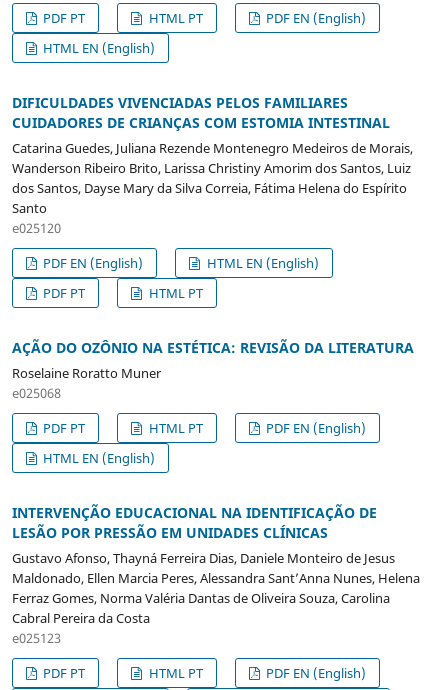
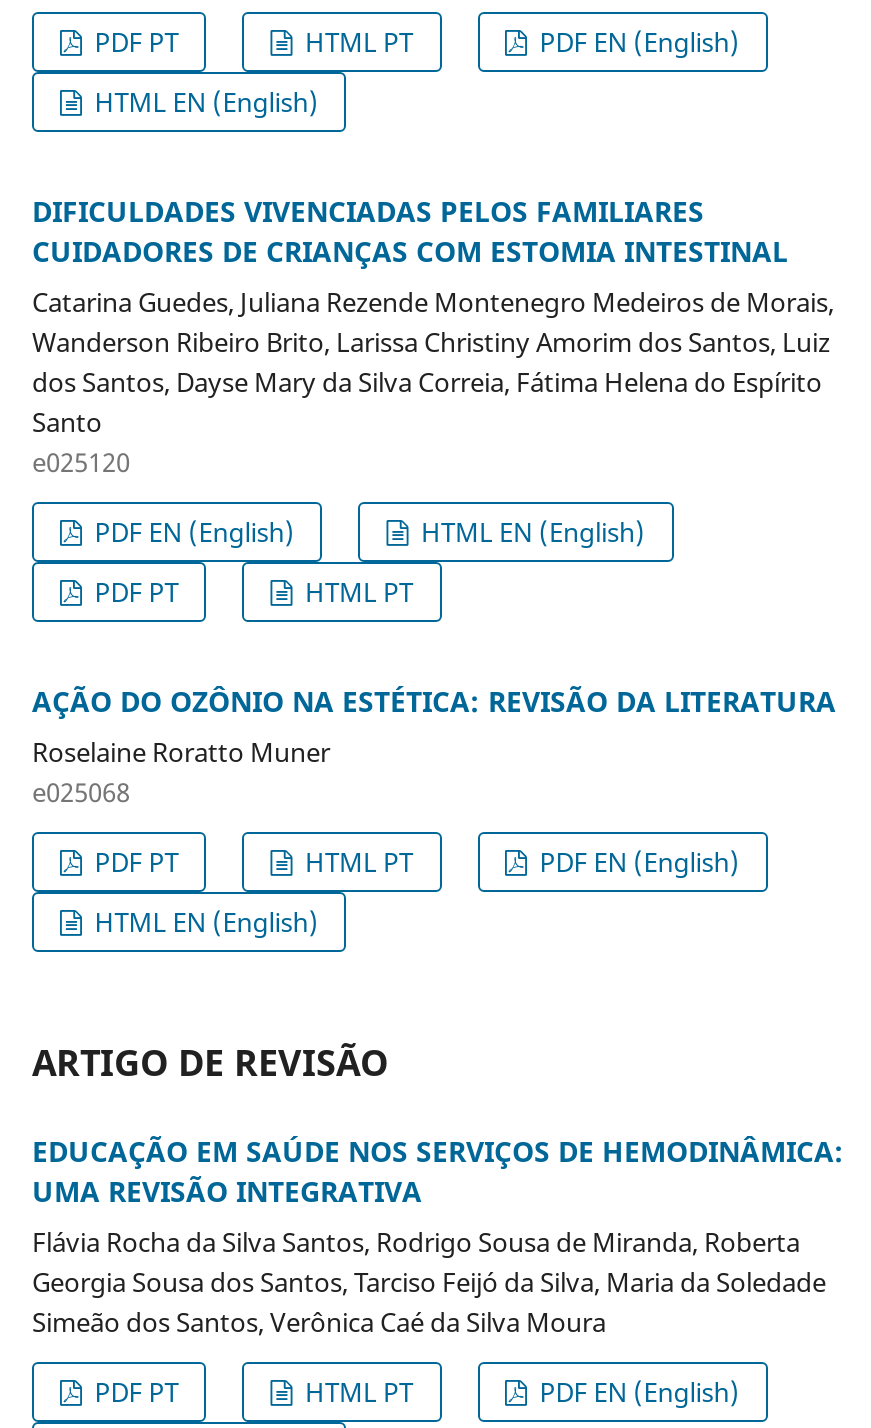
- INTERVENÇÃO EDUCACIONAL NA IDENTIFICAÇÃO DE
- LESÃO POR PRESSÃO EM UNIDADES CLÍNICAS
- Gustavo Afonso, Thayná Ferreira Dias, Daniele Monteiro de Jesus
- Maldonado, Ellen Marcia Peres, Alessandra Sant’Anna Nunes, Helena
- Ferraz Gomes, Norma Valéria Dantas de Oliveira Souza, Carolina
- Cabral Pereira da Costa
- e025123
+ ARTIGO DE REVISÃO
+ EDUCAÇÃO EM SAÚDE NOS SERVIÇOS DE HEMODINÂMICA:
+ UMA REVISÃO INTEGRATIVA
+ Flávia Rocha da Silva Santos, Rodrigo Sousa de Miranda, Roberta
+ Georgia Sousa dos Santos, Tarciso Feijó da Silva, Maria da Soledade
+ Simeão dos Santos, Verônica Caé da Silva Moura
